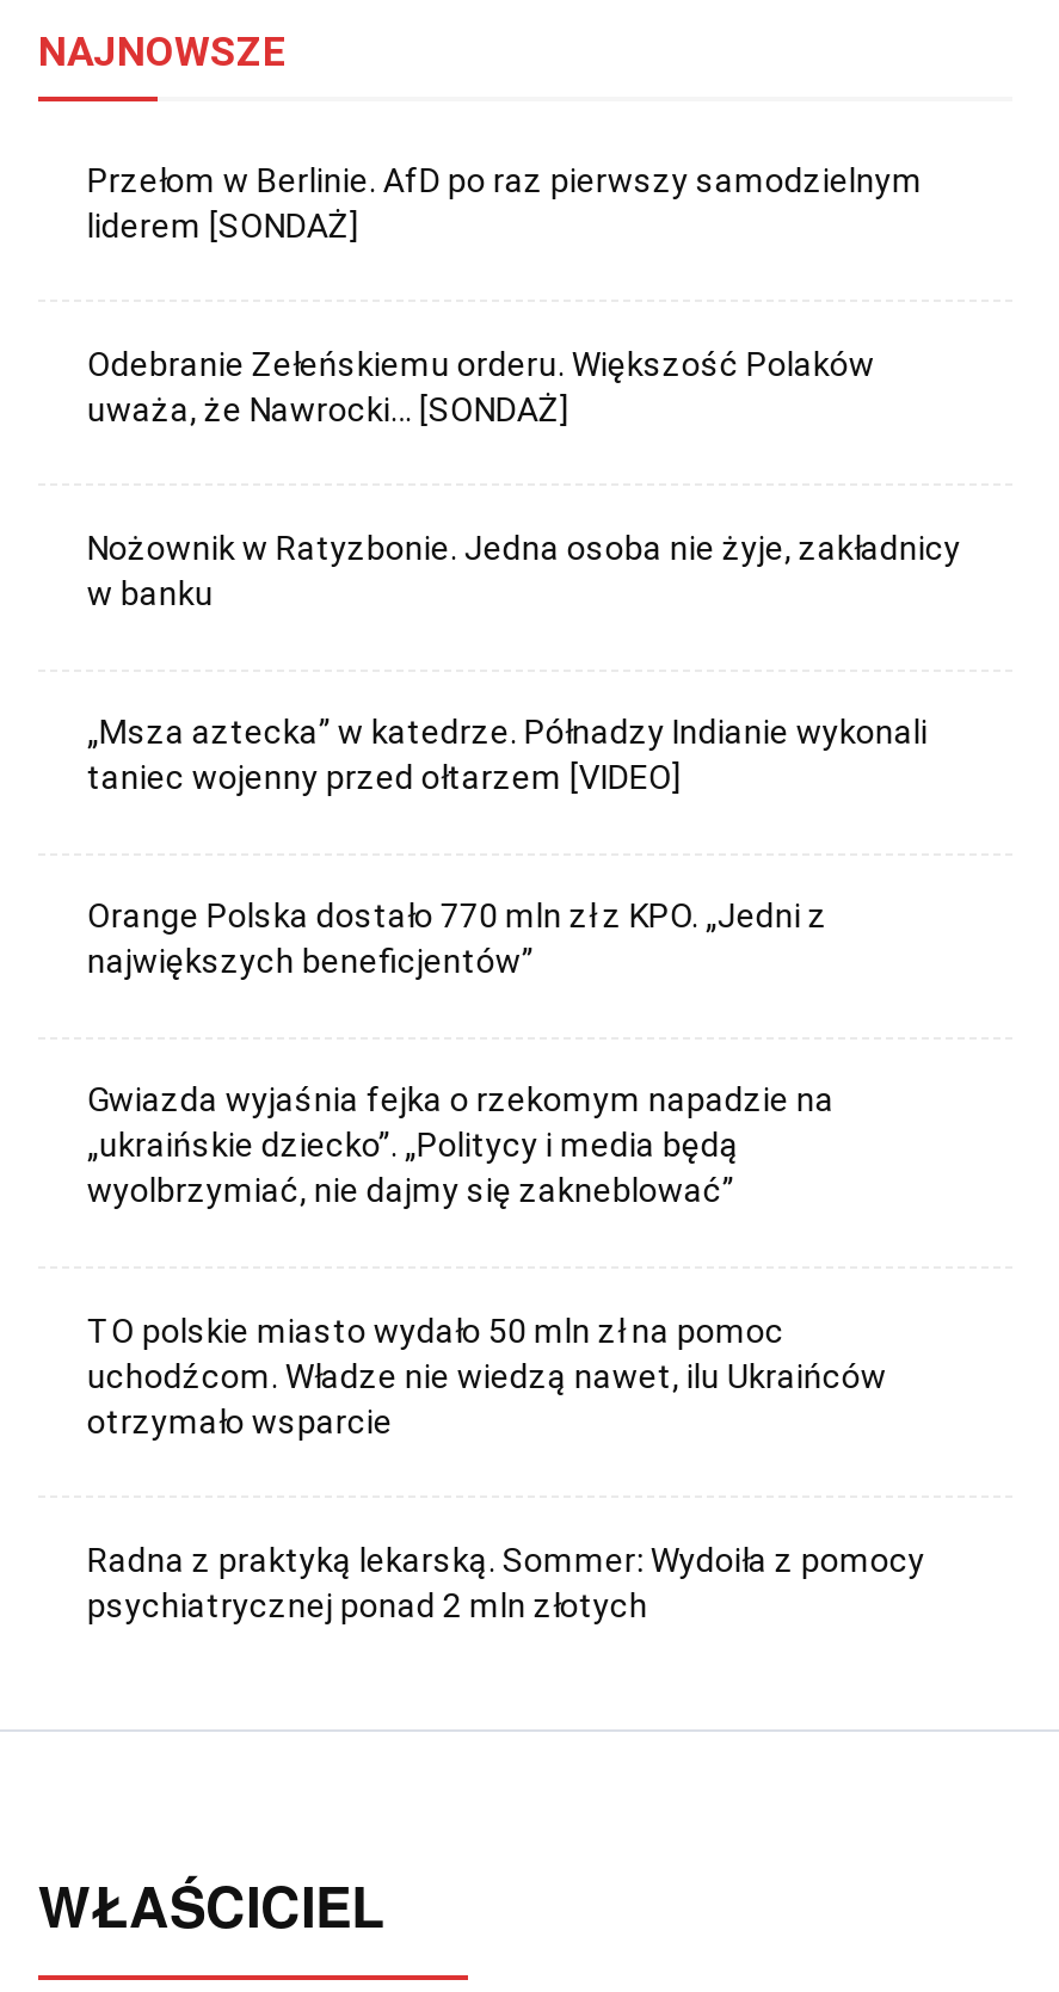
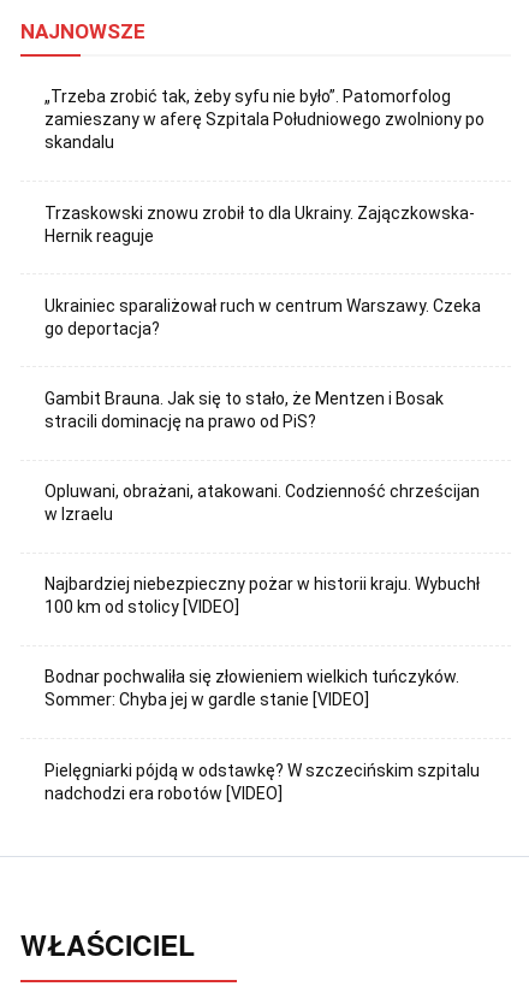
- Przełom w Berlinie. AfD po raz pierwszy samodzielnym
- liderem [SONDAŻ]
+ „Trzeba zrobić tak, żeby syfu nie było”. Patomorfolog
+ zamieszany w aferę Szpitala Południowego zwolniony po
+ skandalu

- Odebranie Zełeńskiemu orderu. Większość Polaków
- uważa, że Nawrocki… [SONDAŻ]
+ Trzaskowski znowu zrobił to dla Ukrainy. Zajączkowska-
+ Hernik reaguje

- Nożownik w Ratyzbonie. Jedna osoba nie żyje, zakładnicy
- w banku
+ Ukrainiec sparaliżował ruch w centrum Warszawy. Czeka
+ go deportacja?

- „Msza aztecka” w katedrze. Półnadzy Indianie wykonali
- taniec wojenny przed ołtarzem [VIDEO]
+ Gambit Brauna. Jak się to stało, że Mentzen i Bosak
+ stracili dominację na prawo od PiS?

- Orange Polska dostało 770 mln zł z KPO. „Jedni z
- największych beneficjentów”
+ Opluwani, obrażani, atakowani. Codzienność chrześcijan
+ w Izraelu

- Gwiazda wyjaśnia fejka o rzekomym napadzie na
- „ukraińskie dziecko”. „Politycy i media będą
- wyolbrzymiać, nie dajmy się zakneblować”
+ Najbardziej niebezpieczny pożar w historii kraju. Wybuchł
+ 100 km od stolicy [VIDEO]

- TO polskie miasto wydało 50 mln zł na pomoc
- uchodźcom. Władze nie wiedzą nawet, ilu Ukraińców
- otrzymało wsparcie
+ Bodnar pochwaliła się złowieniem wielkich tuńczyków.
+ Sommer: Chyba jej w gardle stanie [VIDEO]

- Radna z praktyką lekarską. Sommer: Wydoiła z pomocy
- psychiatrycznej ponad 2 mln złotych
+ Pielęgniarki pójdą w odstawkę? W szczecińskim szpitalu
+ nadchodzi era robotów [VIDEO]
